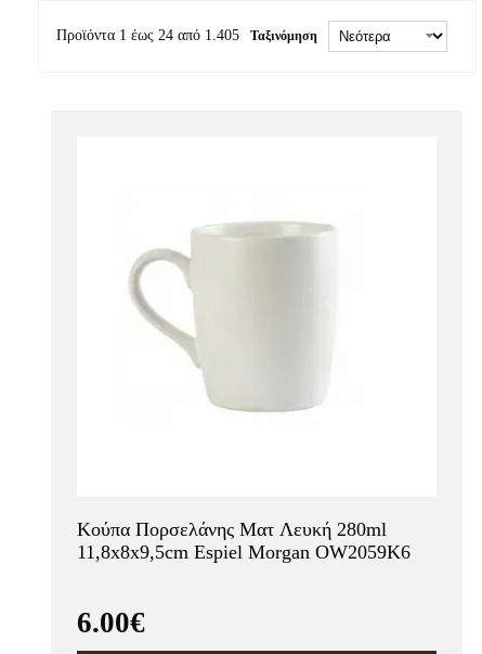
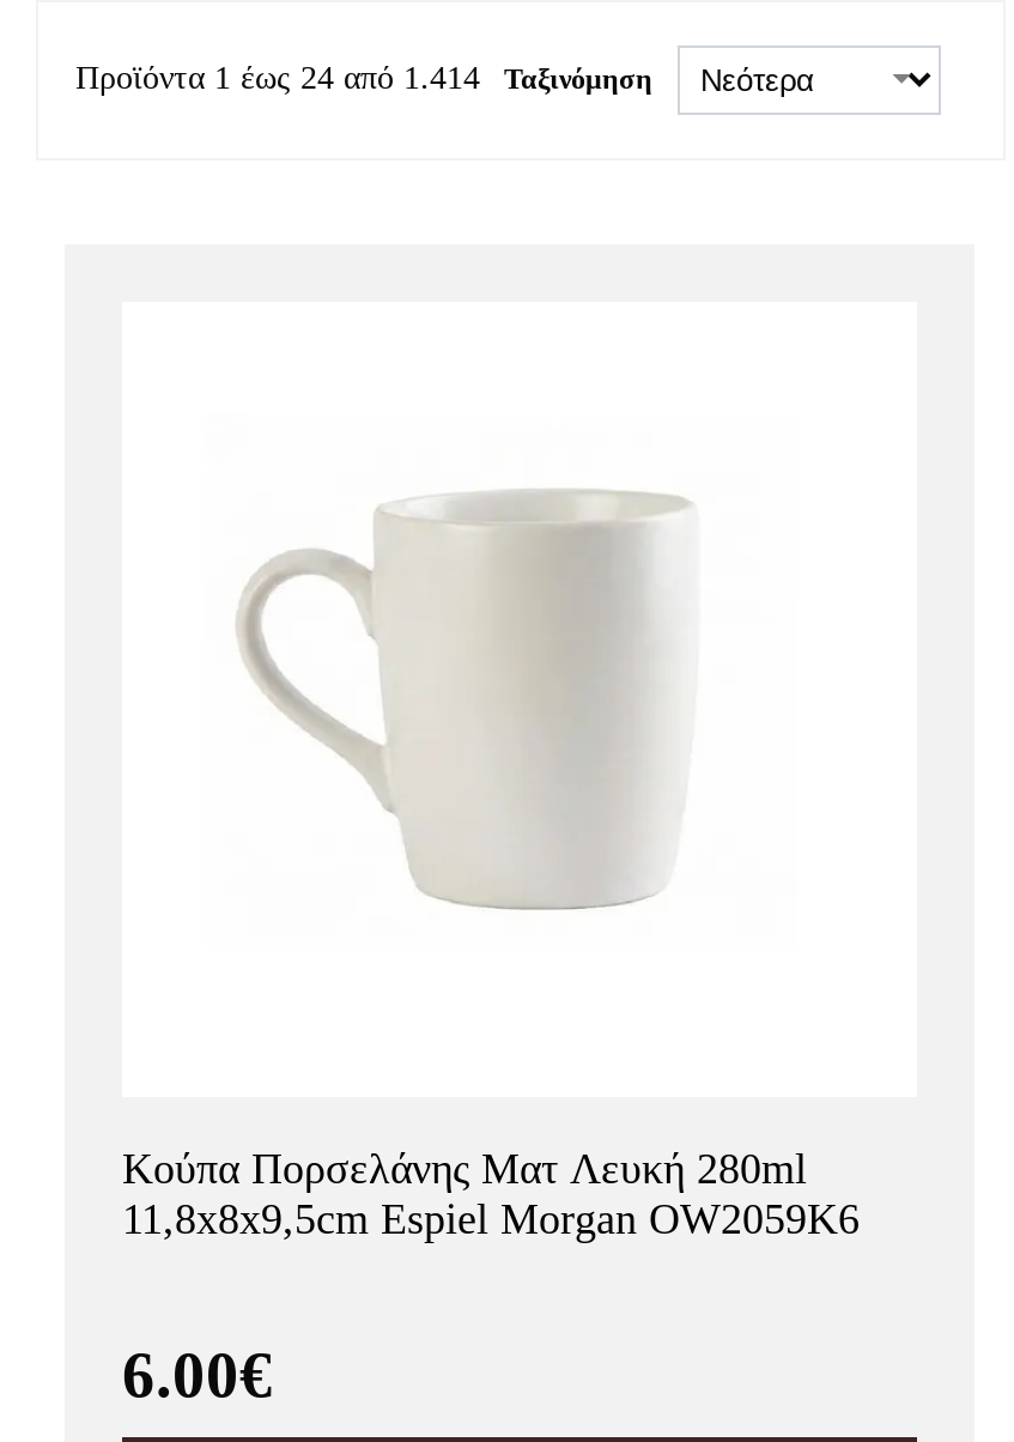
- Προϊόντα 1 έως 24 από 1.405
+ Προϊόντα 1 έως 24 από 1.414
